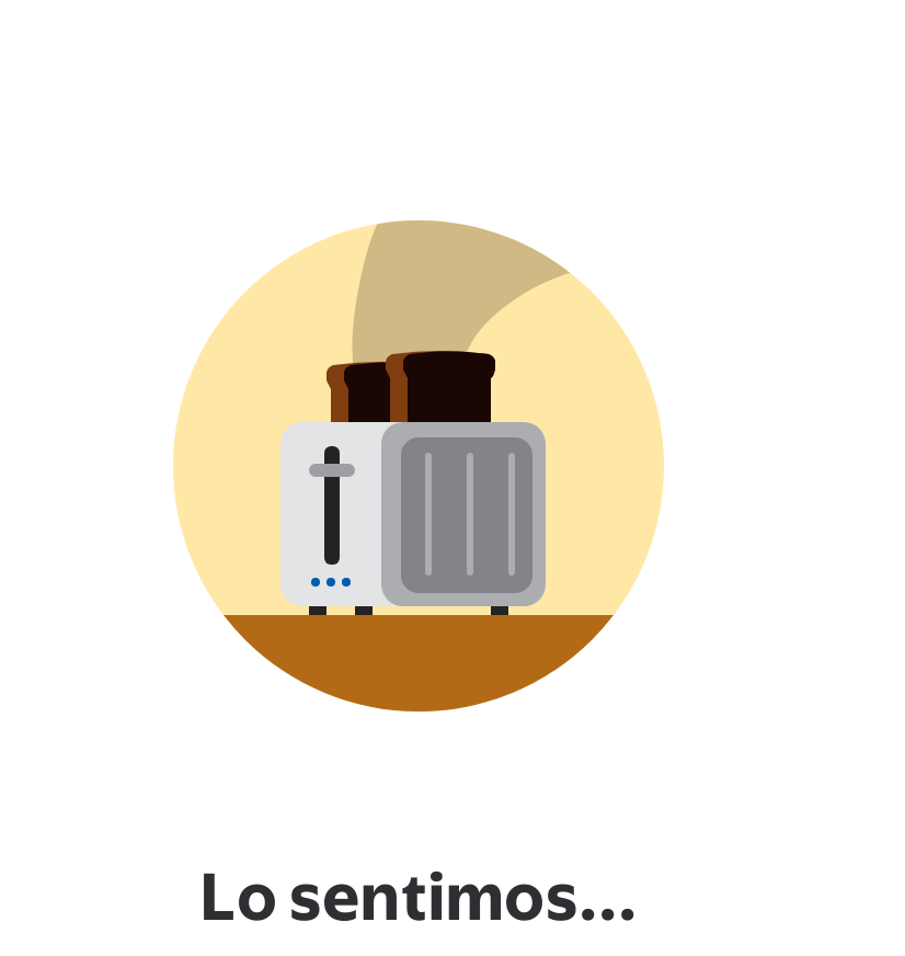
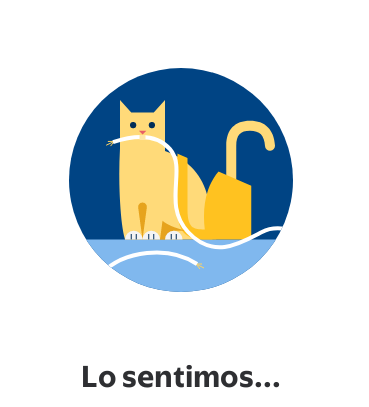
- [image]
+ [image]
